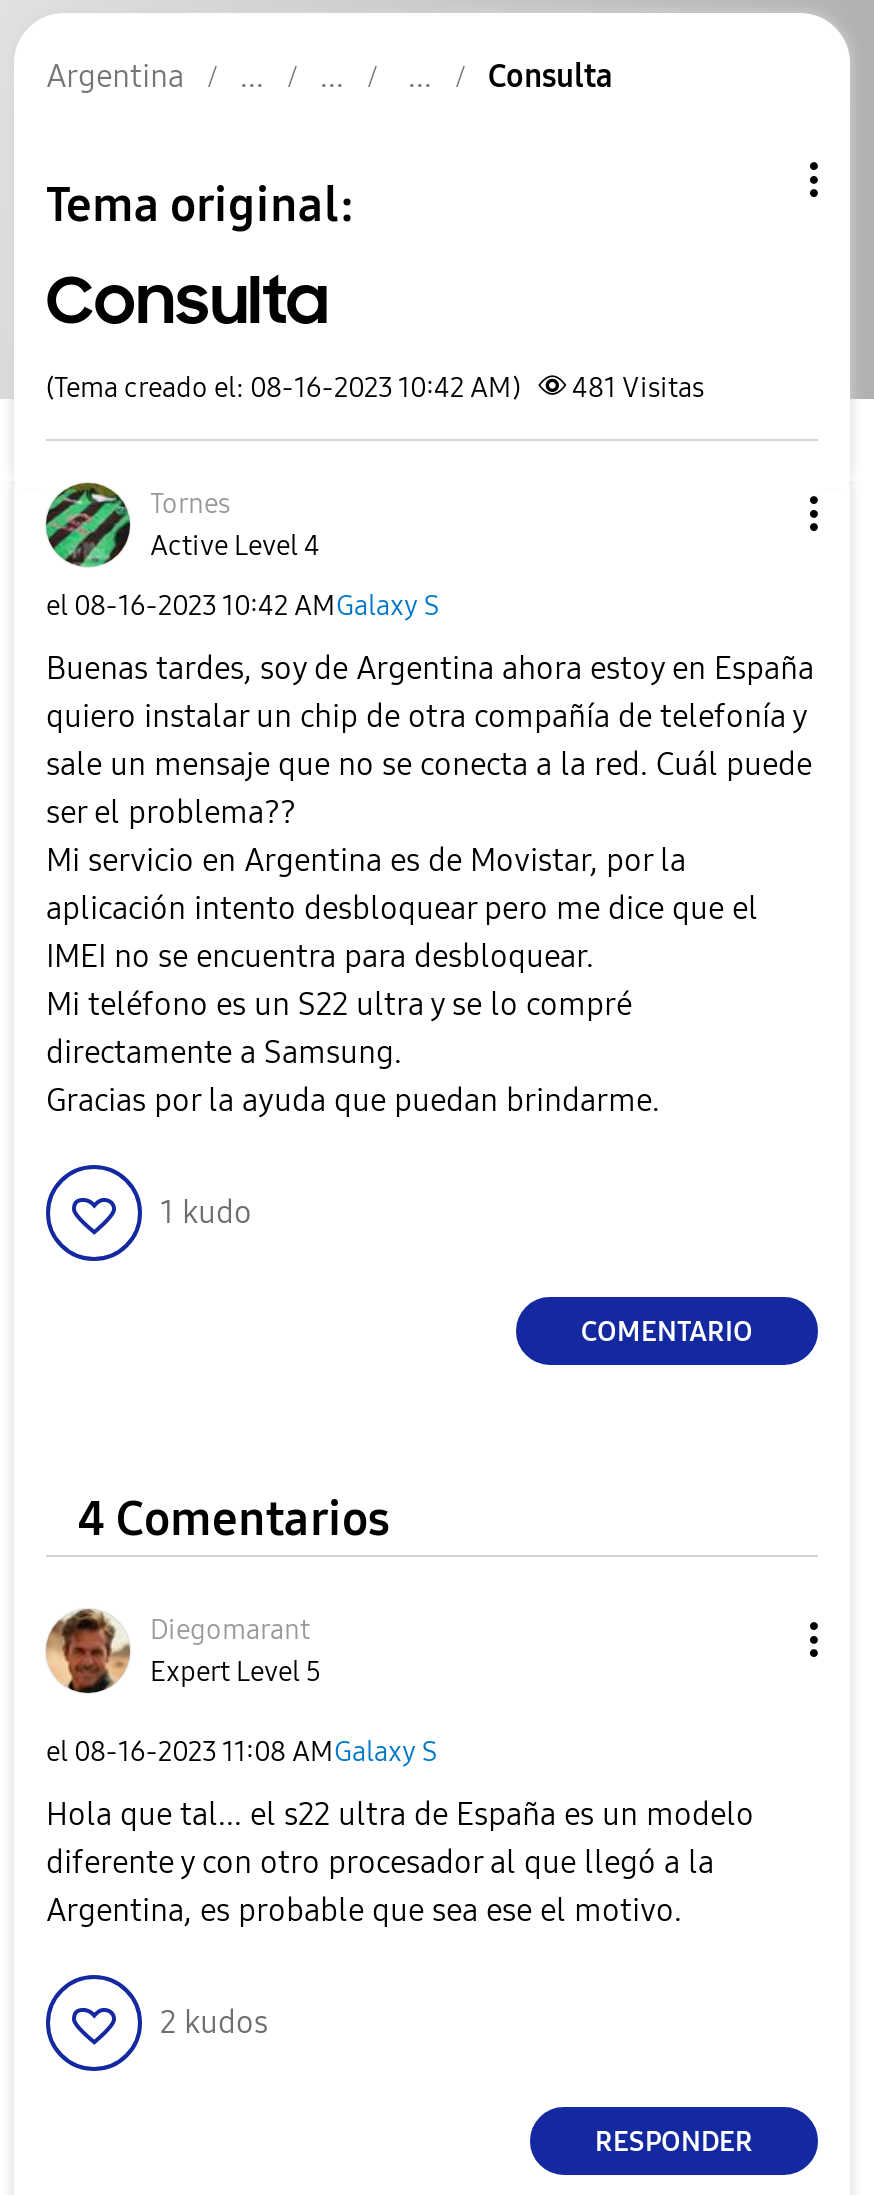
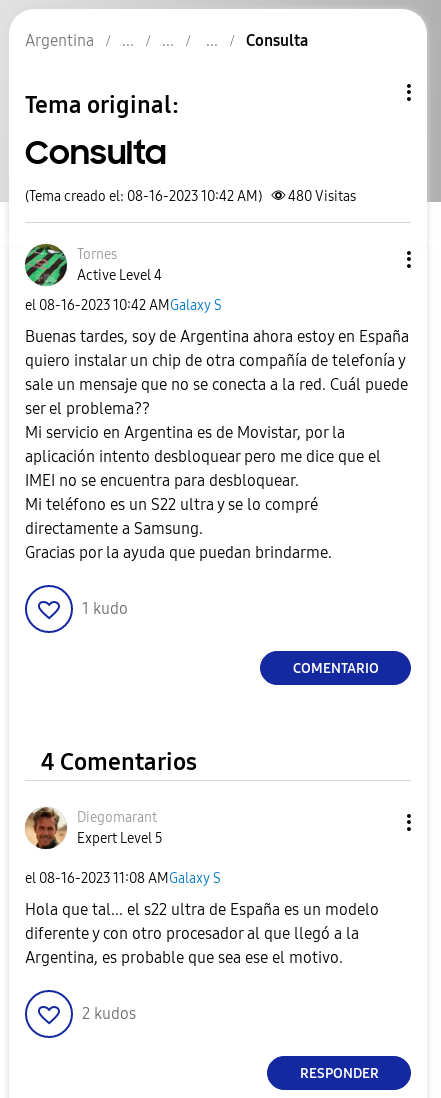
- (Tema creado el: 08-16-2023 10:42 AM) 481 Visitas
+ (Tema creado el: 08-16-2023 10:42 AM) 480 Visitas
